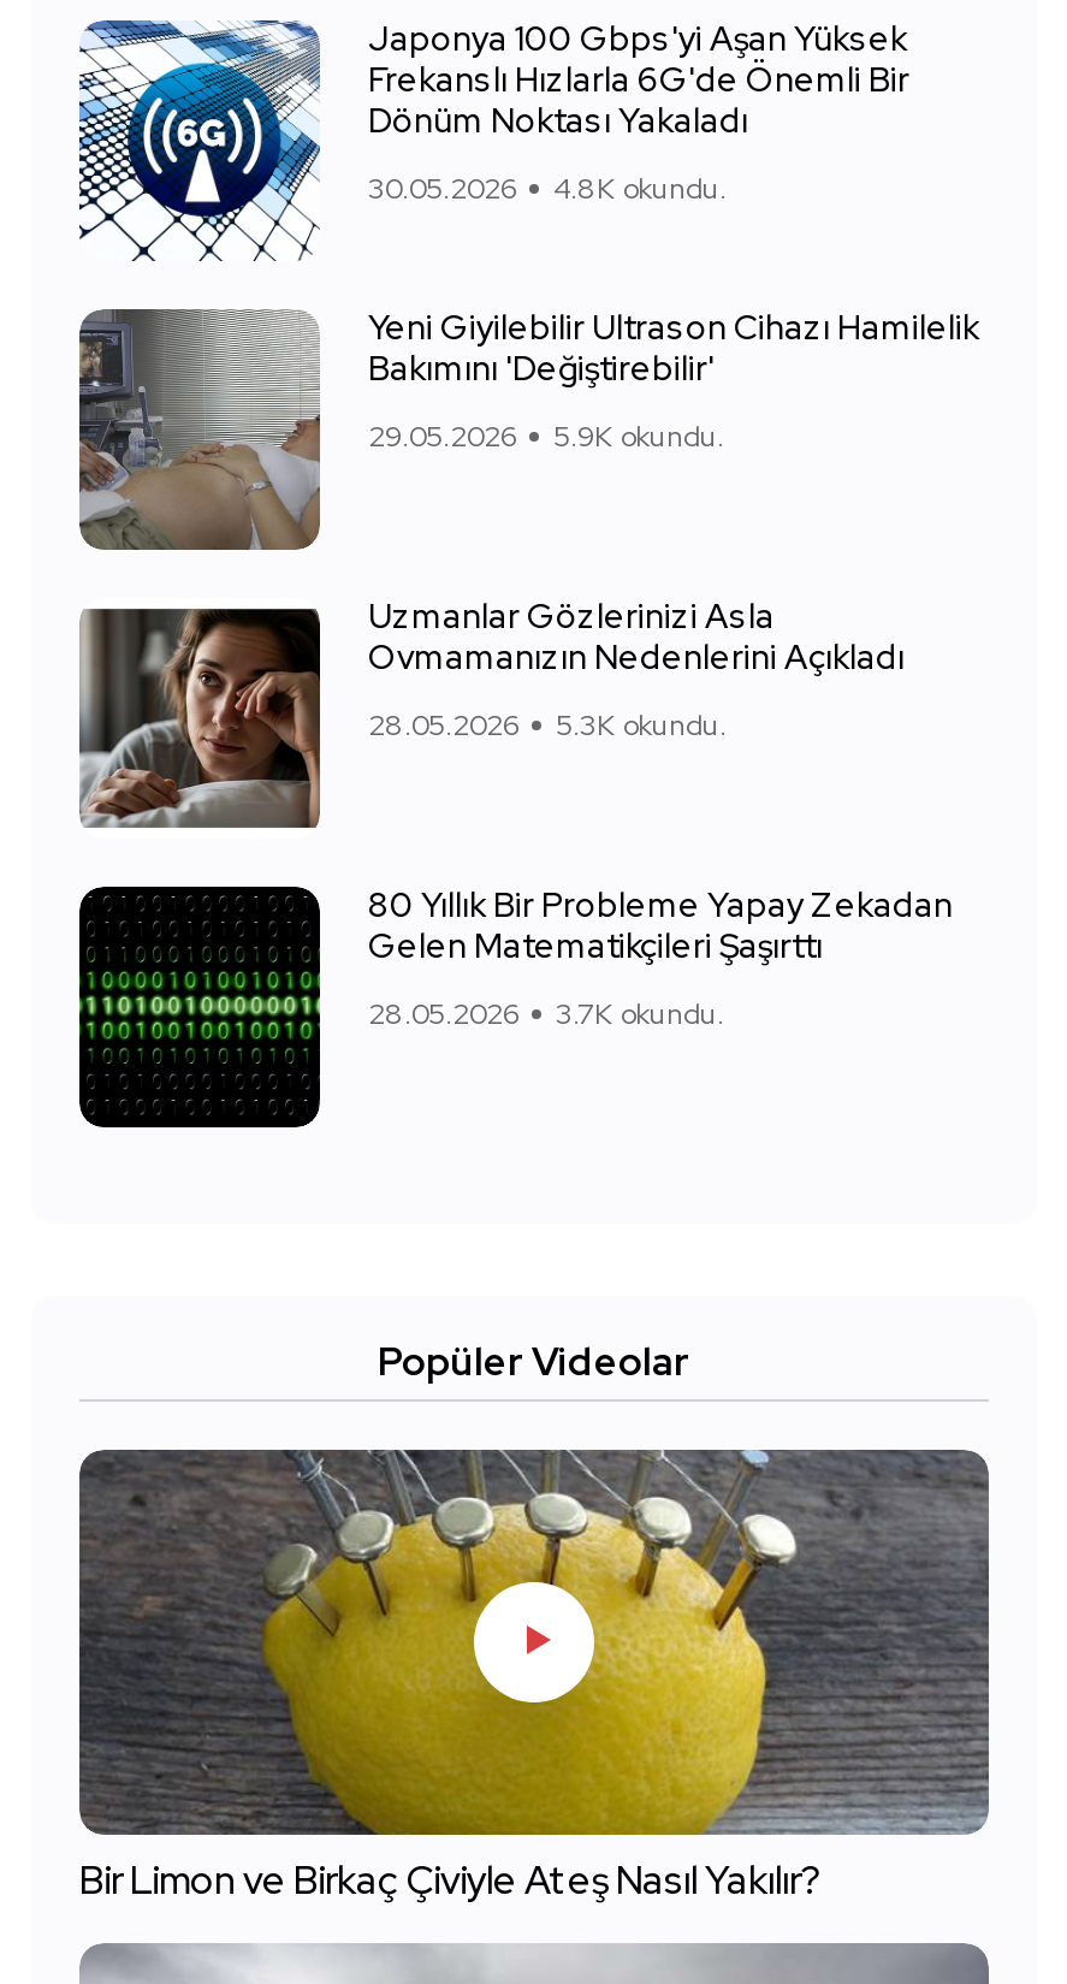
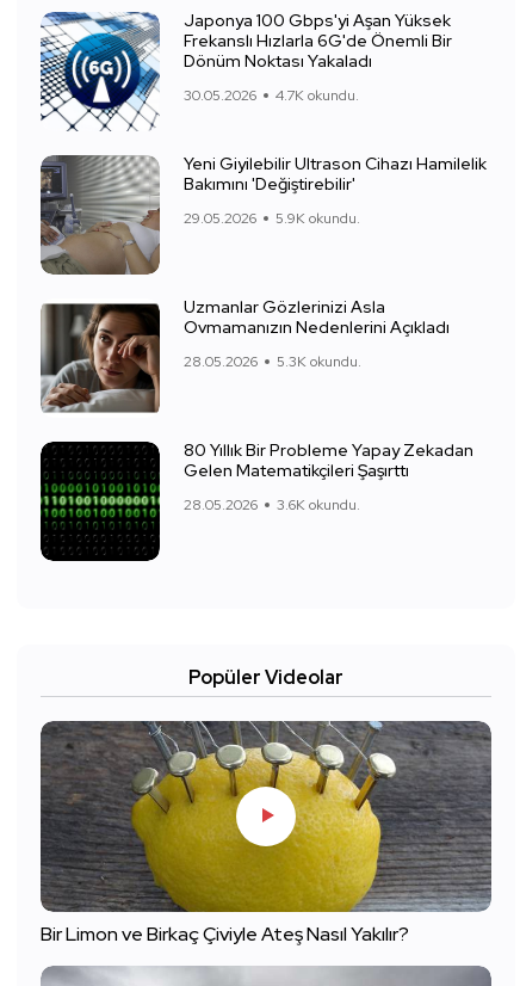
- 30.05.2026 4.8K okundu.
+ 30.05.2026 4.7K okundu.

- 28.05.2026 3.7K okundu.
+ 28.05.2026 3.6K okundu.
